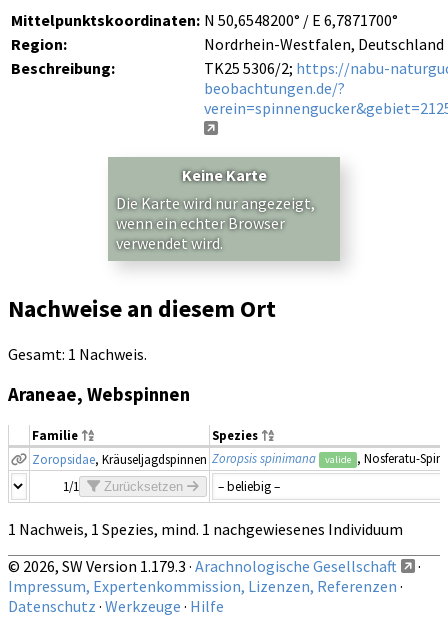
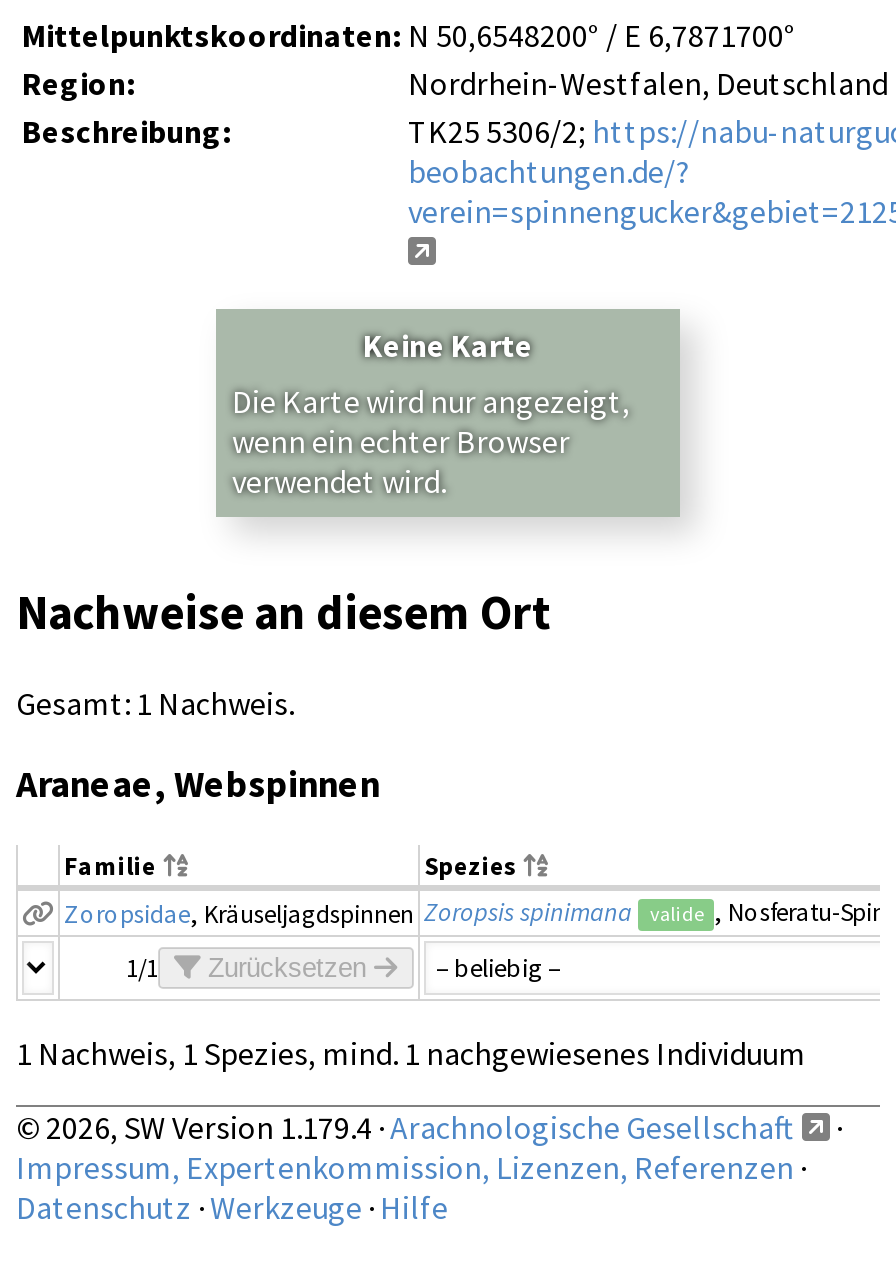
- © 2026, SW Version 1.179.3 ·Arachnologische Gesellschaft
+ © 2026, SW Version 1.179.4 ·Arachnologische Gesellschaft
